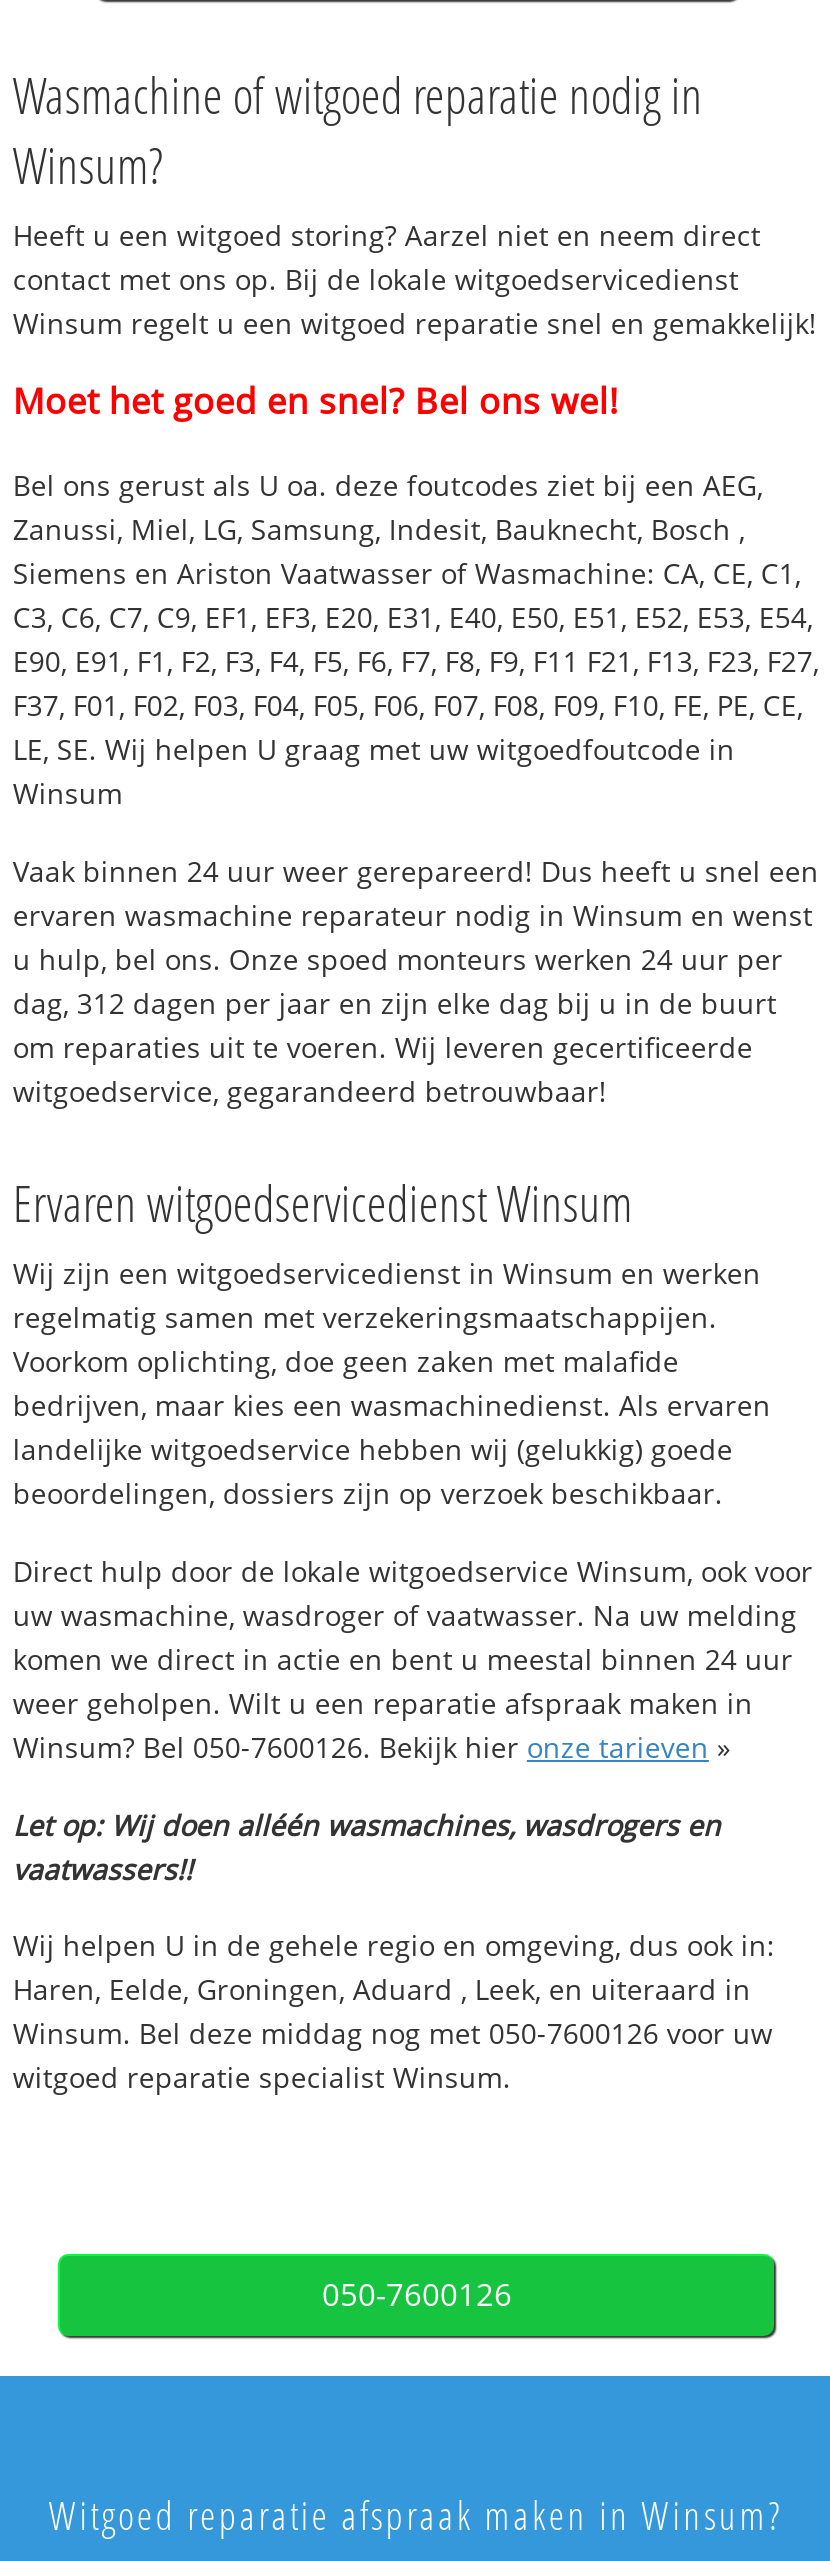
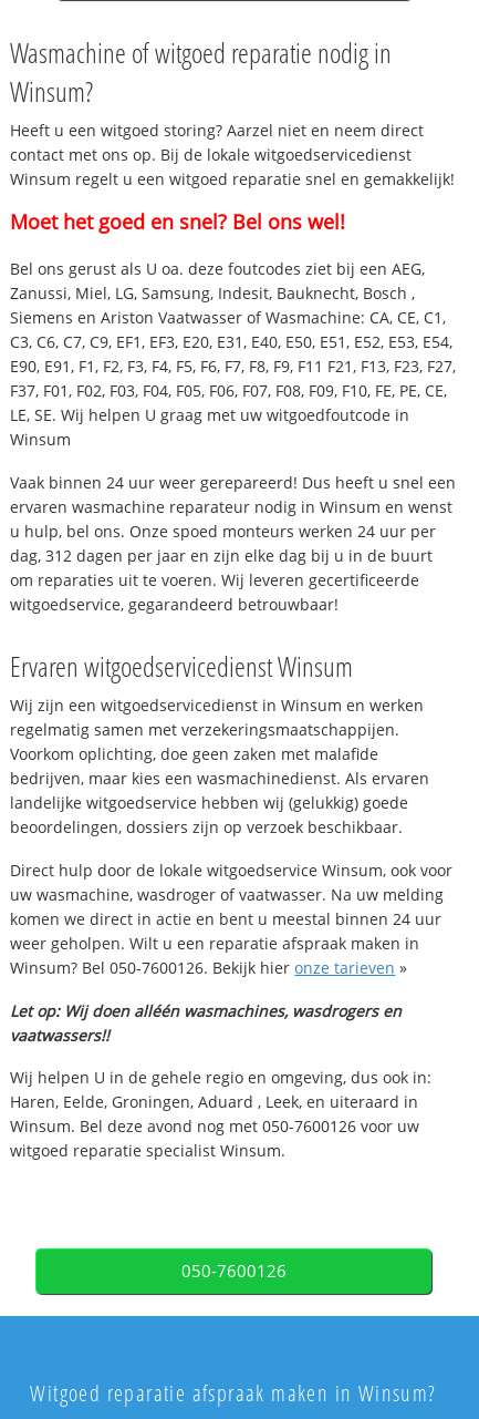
- Winsum. Bel deze middag nog met 050-7600126 voor uw
+ Winsum. Bel deze avond nog met 050-7600126 voor uw
